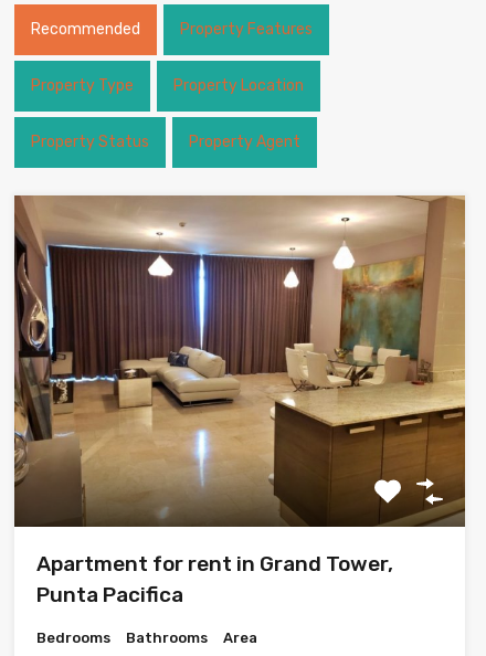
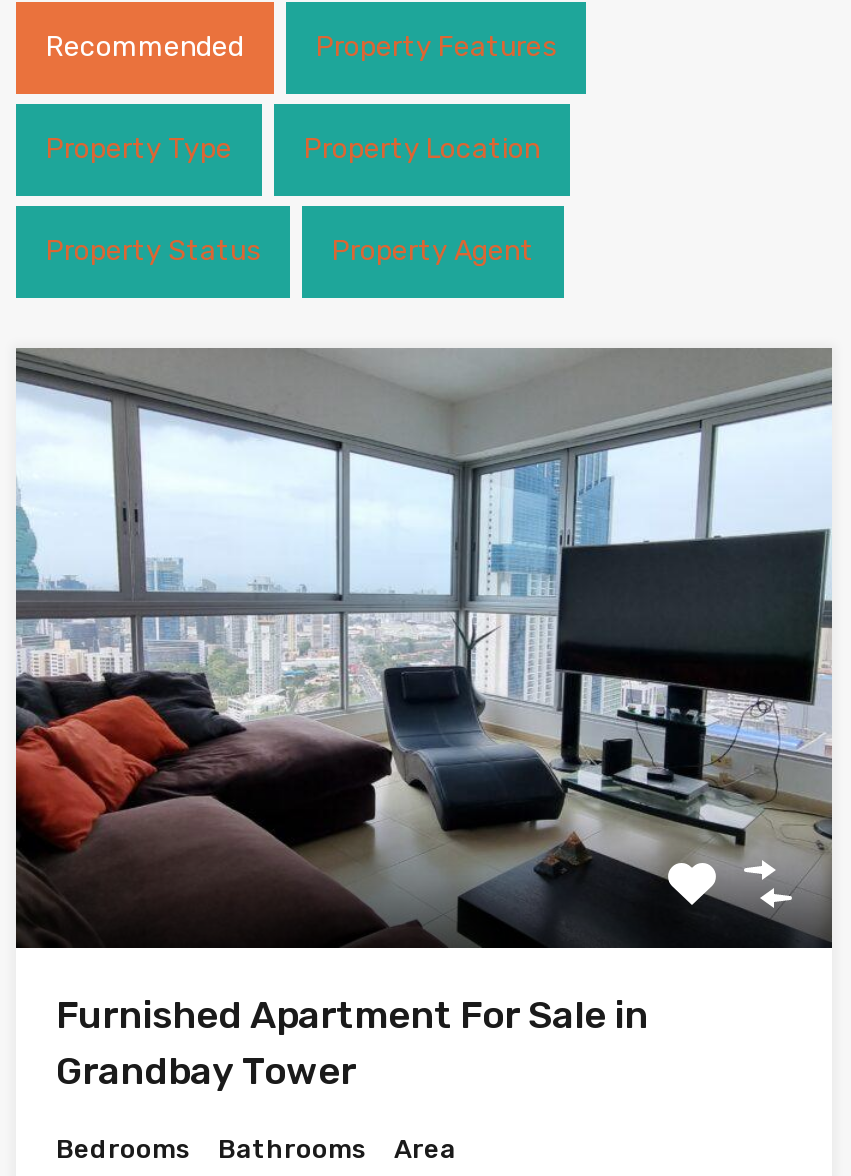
- [image]
- Apartment for rent in Grand Tower,
- Punta Pacifica
+ [image]
+ Furnished Apartment For Sale in
+ Grandbay Tower
